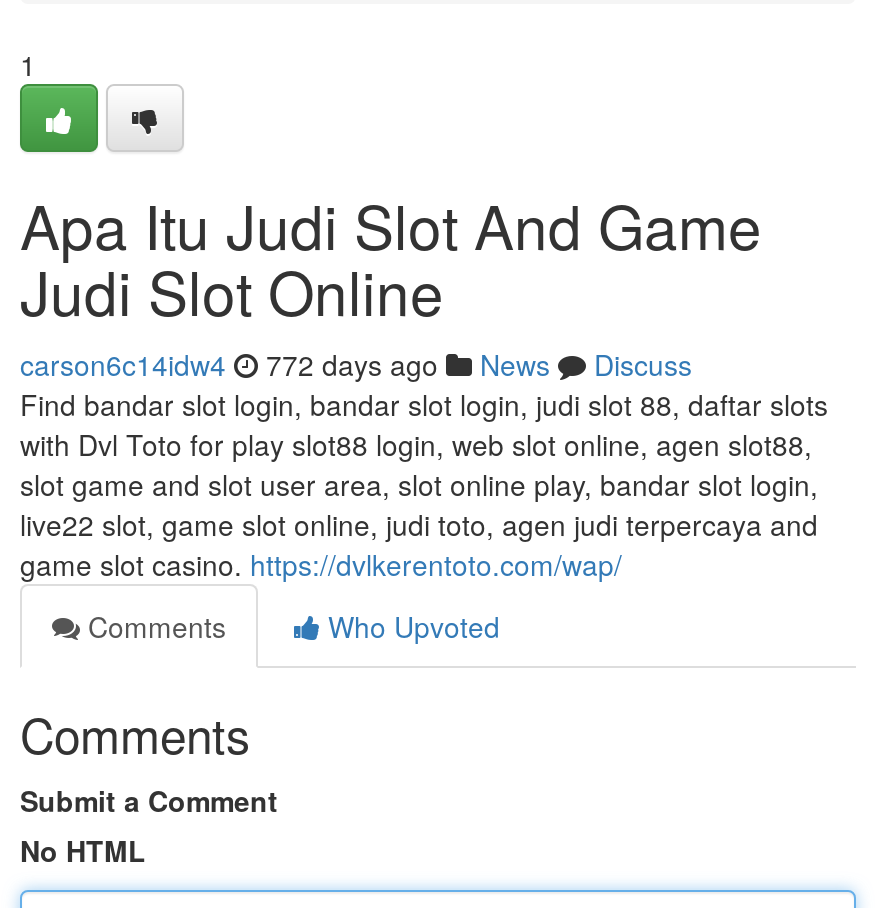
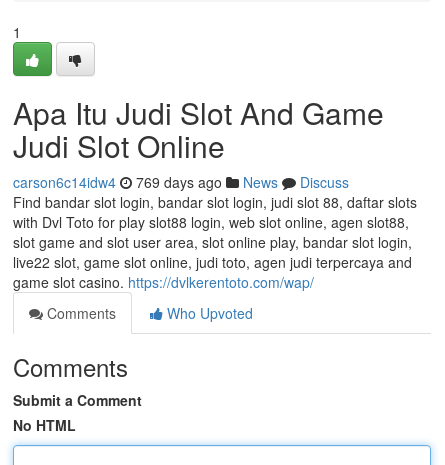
- carson6c14idw4 772 days ago News Discuss
+ carson6c14idw4 769 days ago News Discuss
